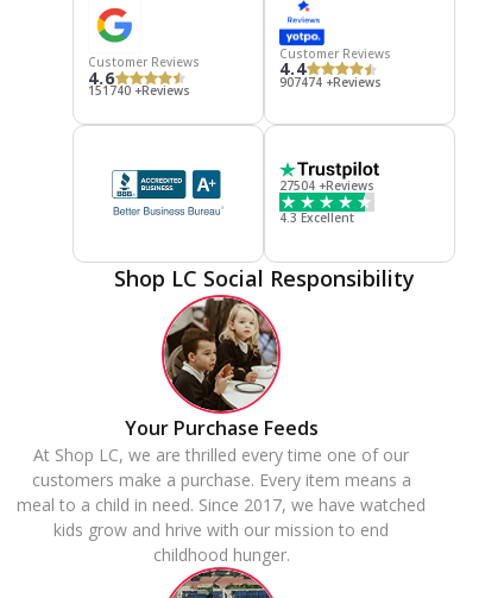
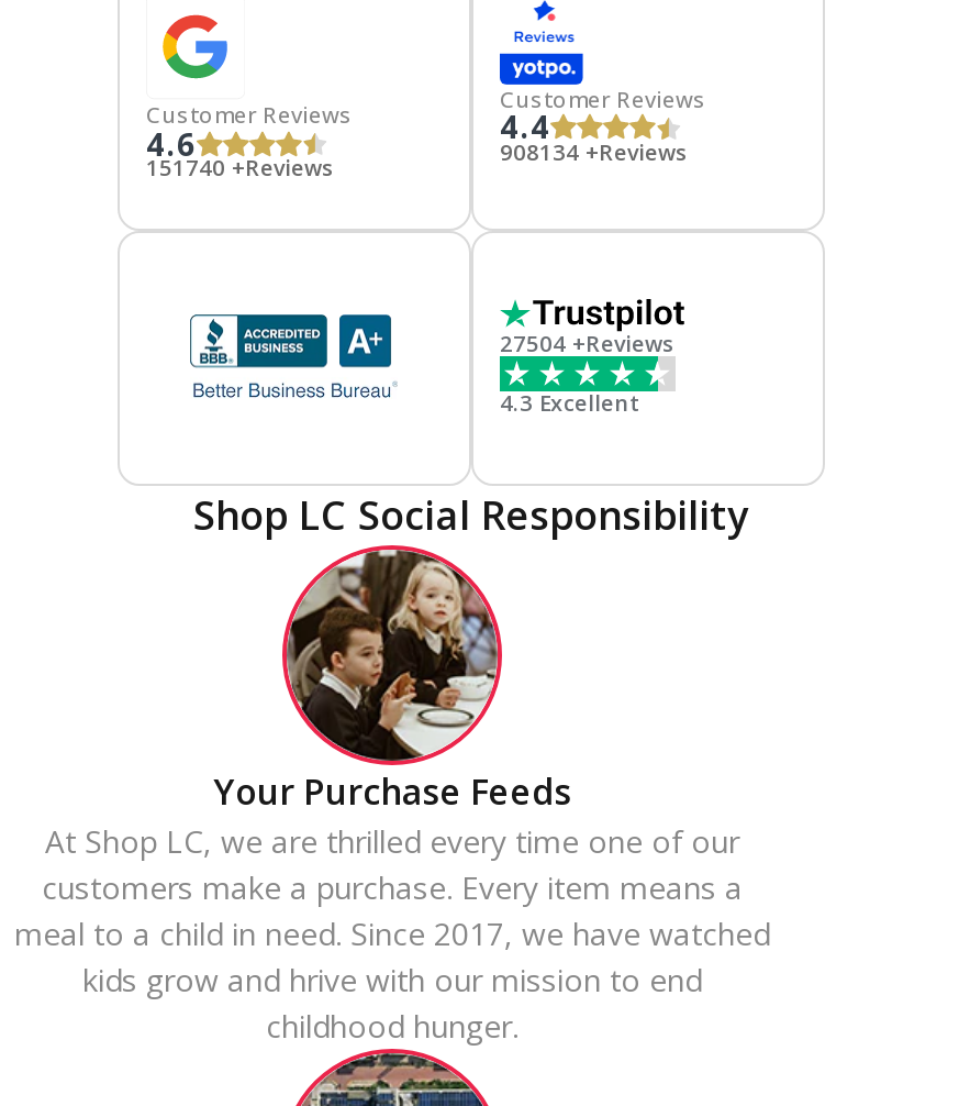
- 907474 +Reviews
+ 908134 +Reviews
